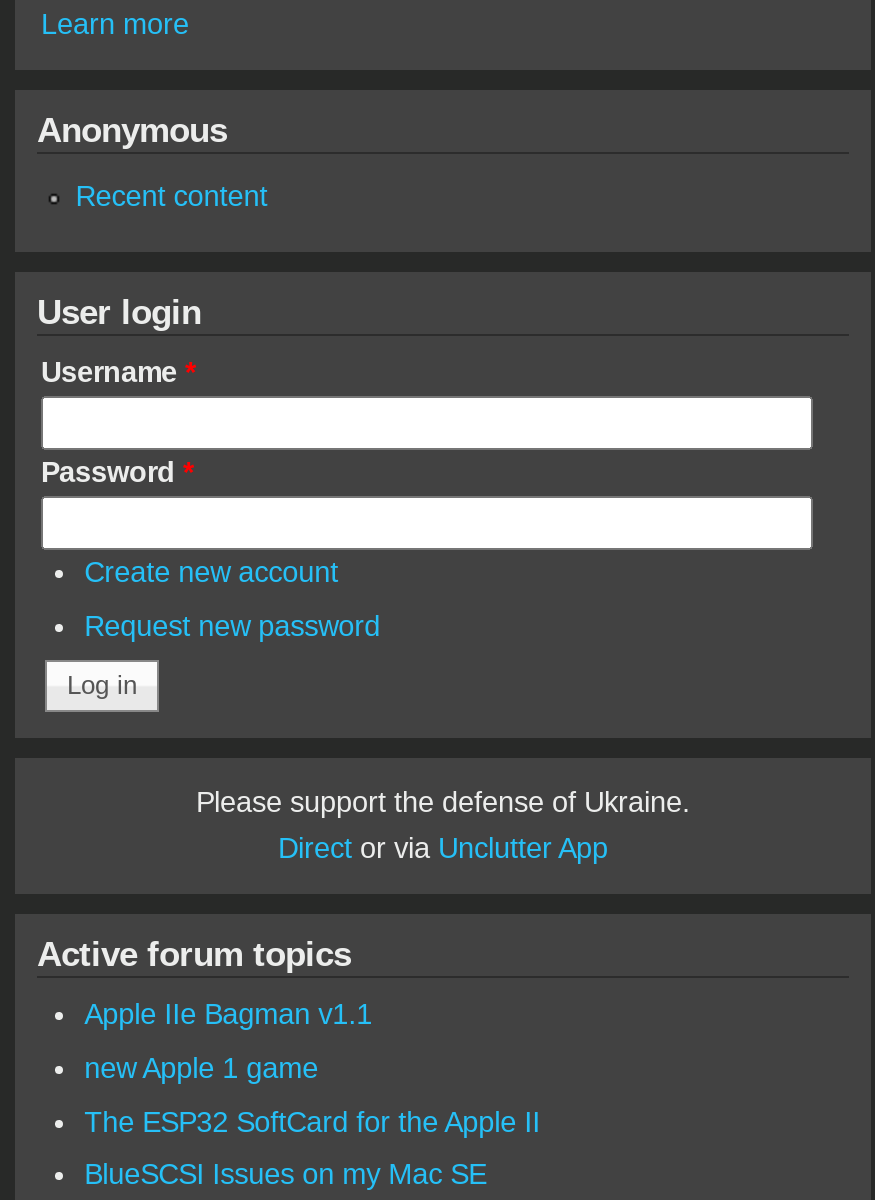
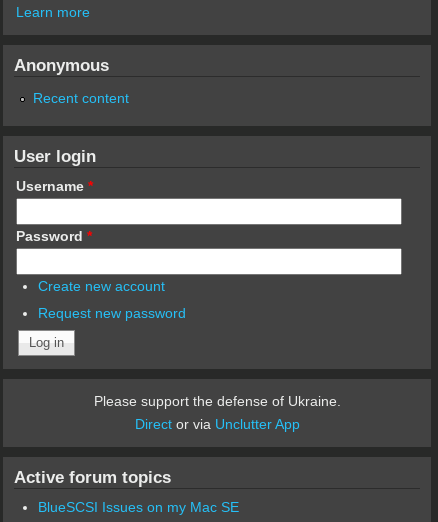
- Apple IIe Bagman v1.1
- new Apple 1 game
- The ESP32 SoftCard for the Apple II
